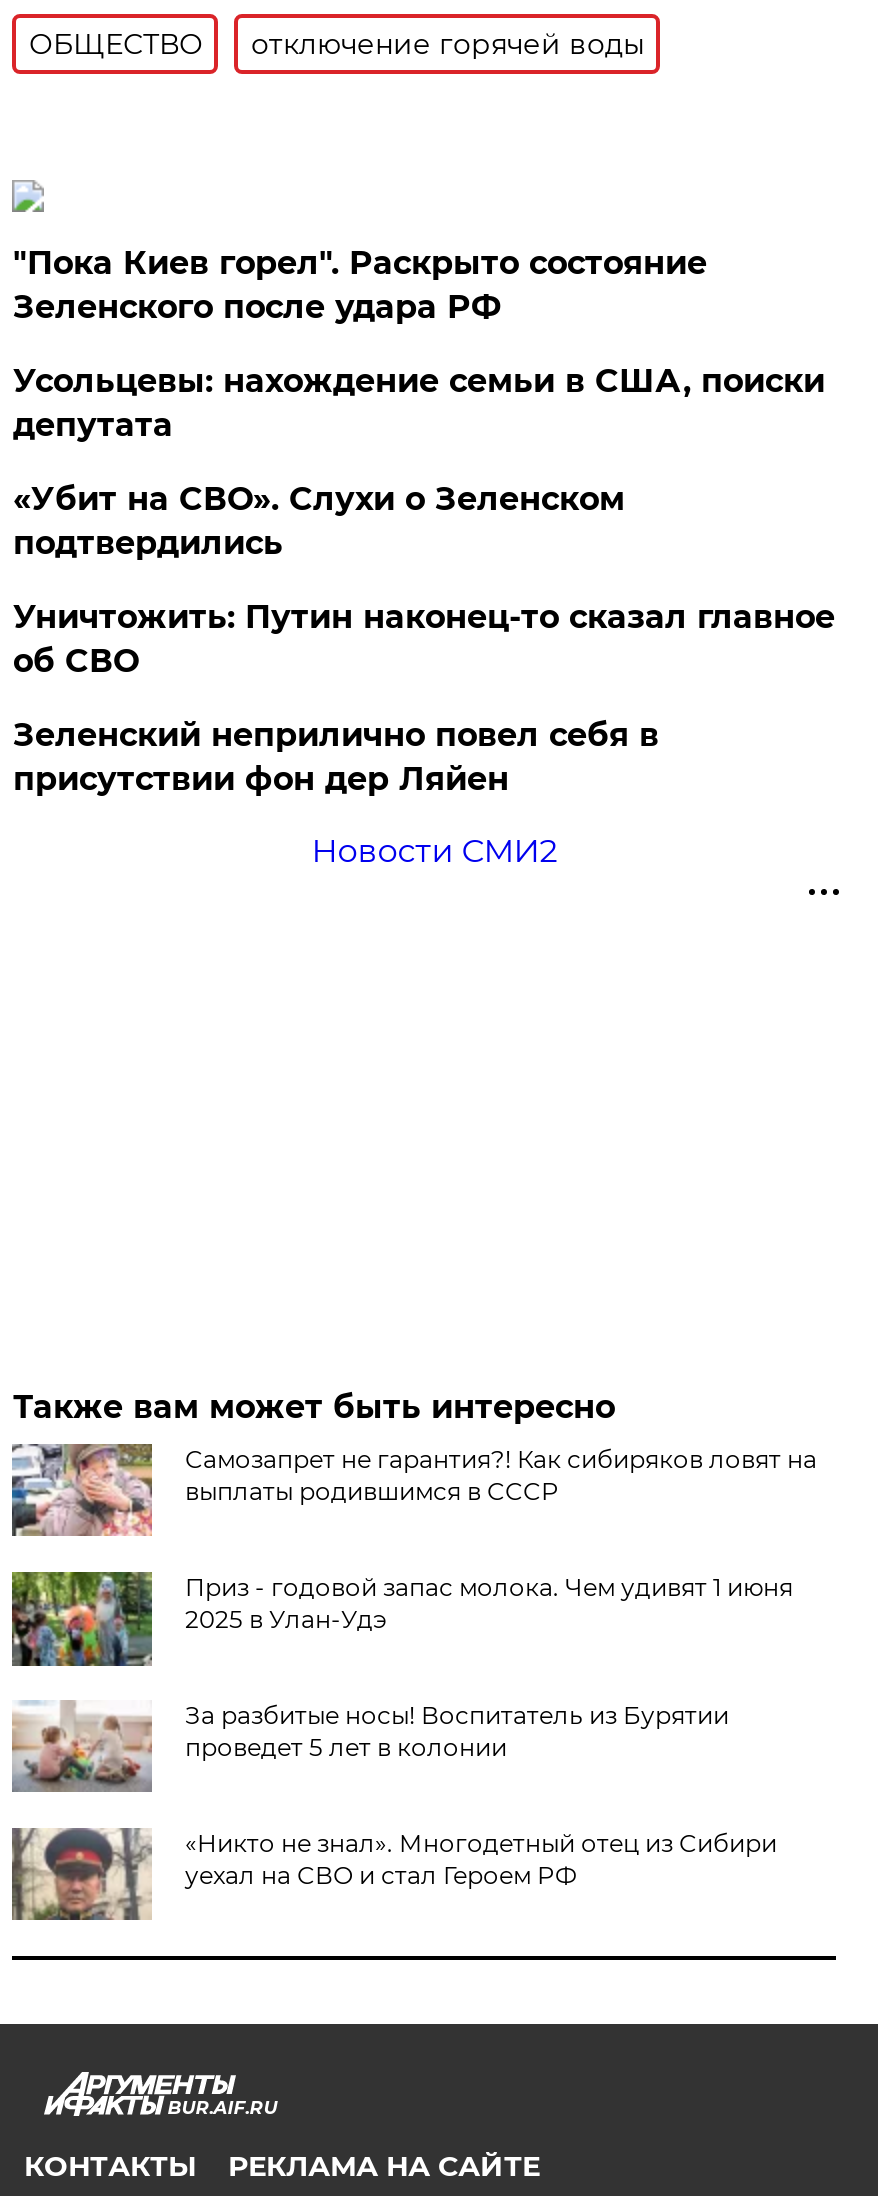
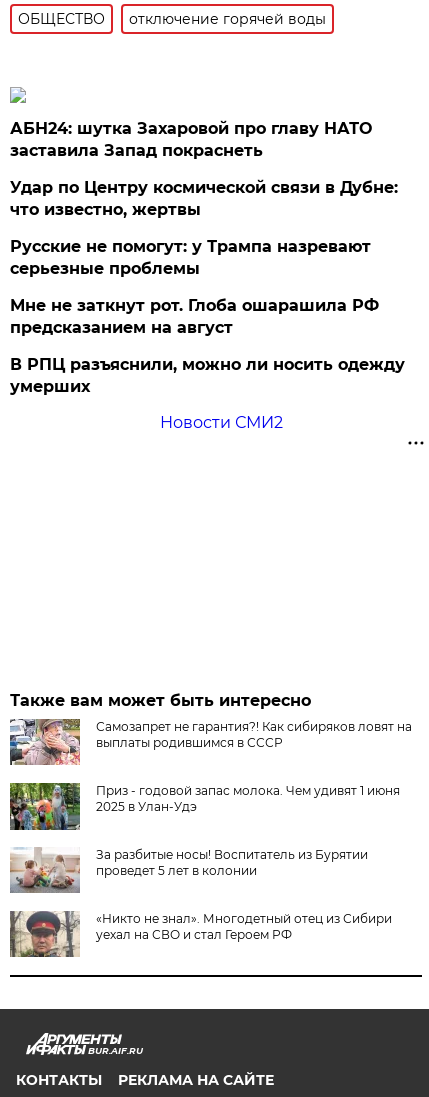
- "Пока Киев горел". Раскрыто состояние
- Зеленского после удара РФ
+ АБН24: шутка Захаровой про главу НАТО
+ заставила Запад покраснеть

- Усольцевы: нахождение семьи в США, поиски
- депутата
+ Удар по Центру космической связи в Дубне:
+ что известно, жертвы

- «Убит на СВО». Слухи о Зеленском
- подтвердились
+ Русские не помогут: у Трампа назревают
+ серьезные проблемы

- Уничтожить: Путин наконец-то сказал главное
- об СВО
+ Мне не заткнут рот. Глоба ошарашила РФ
+ предсказанием на август

- Зеленский неприлично повел cебя в
- присутствии фон дер Ляйен
+ В РПЦ разъяснили, можно ли носить одежду
+ умерших
